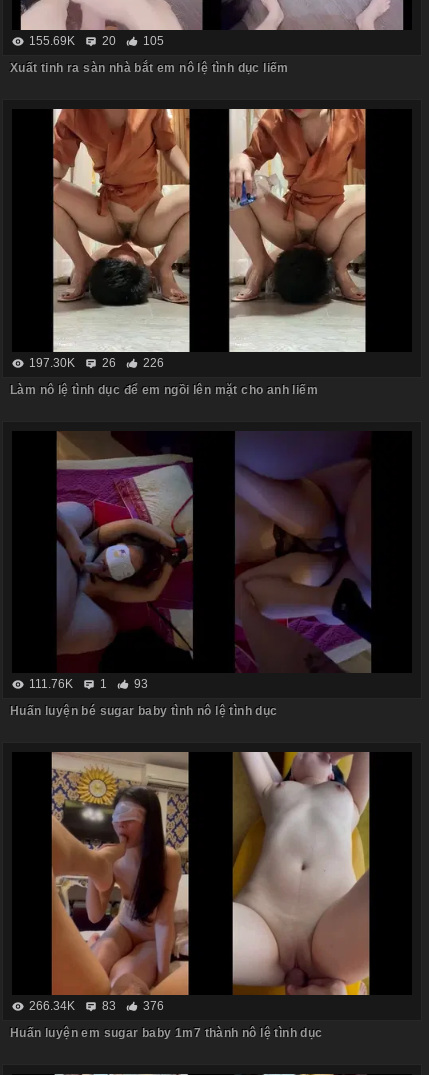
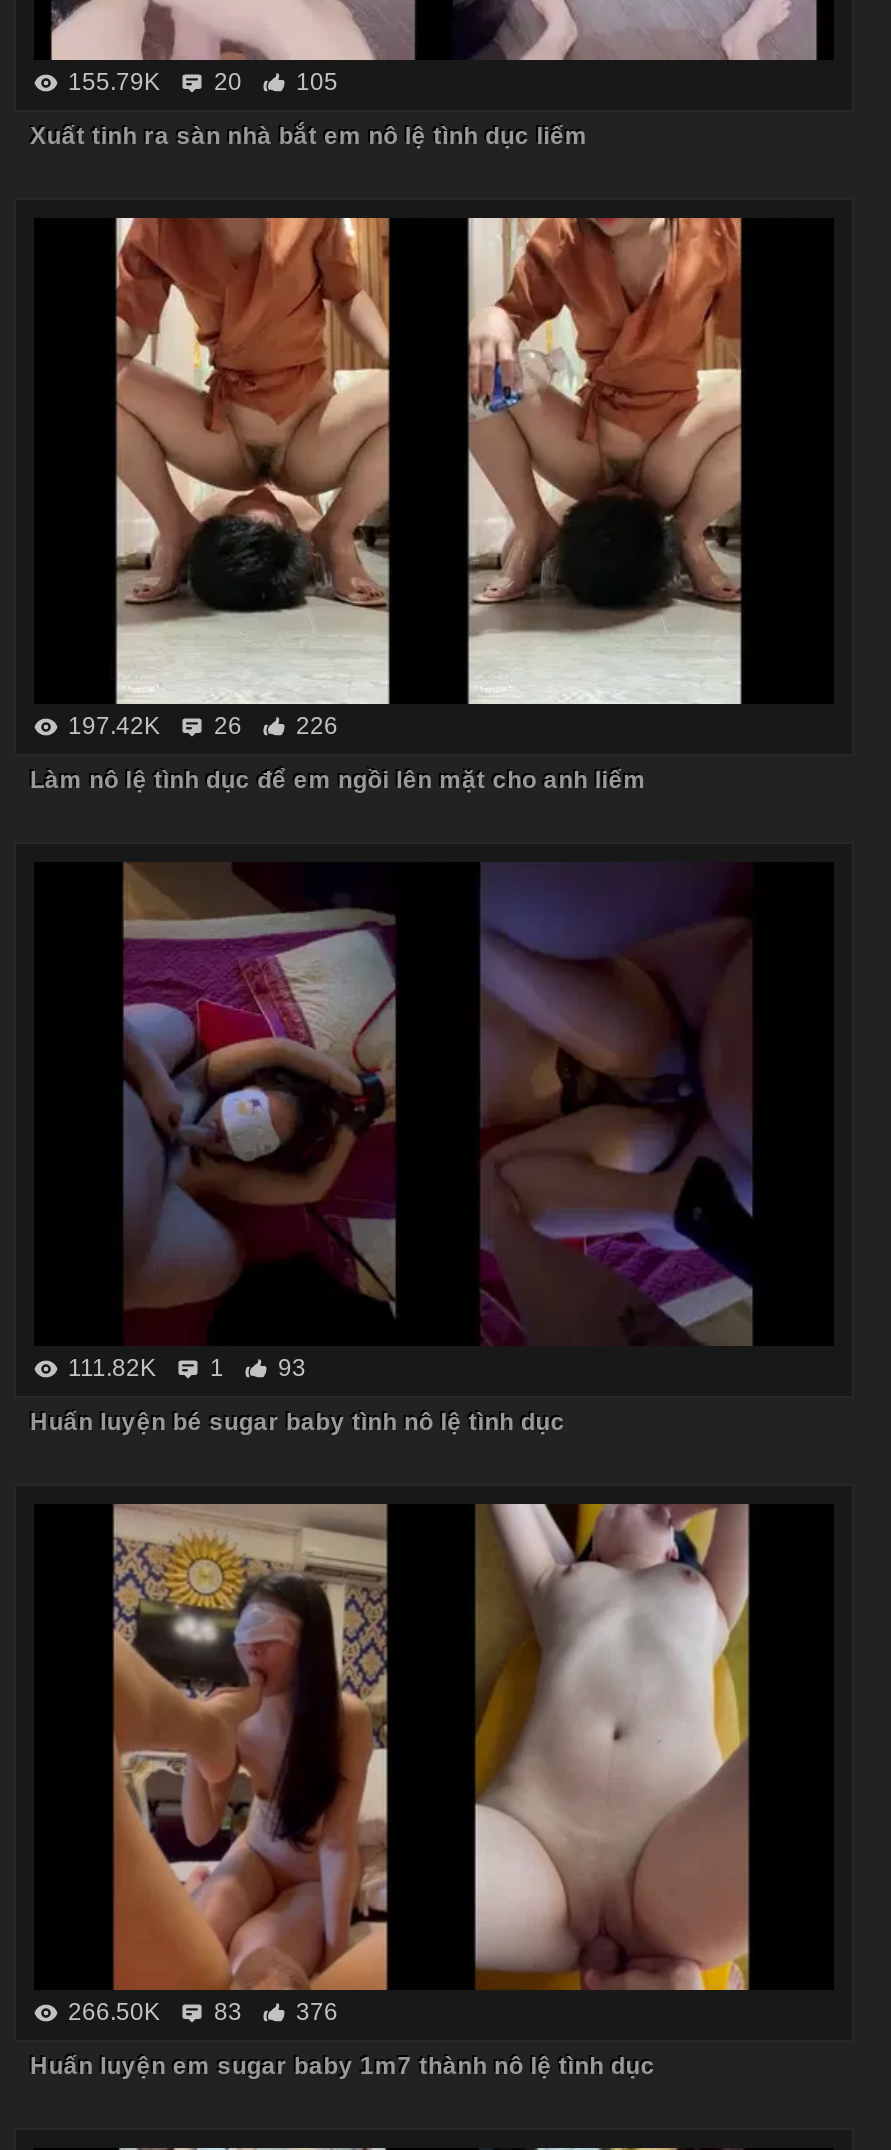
- 155.69K 20 105
+ 155.79K 20 105

- 197.30K 26 226
+ 197.42K 26 226

- 111.76K 1 93
+ 111.82K 1 93

- 266.34K 83 376
+ 266.50K 83 376
